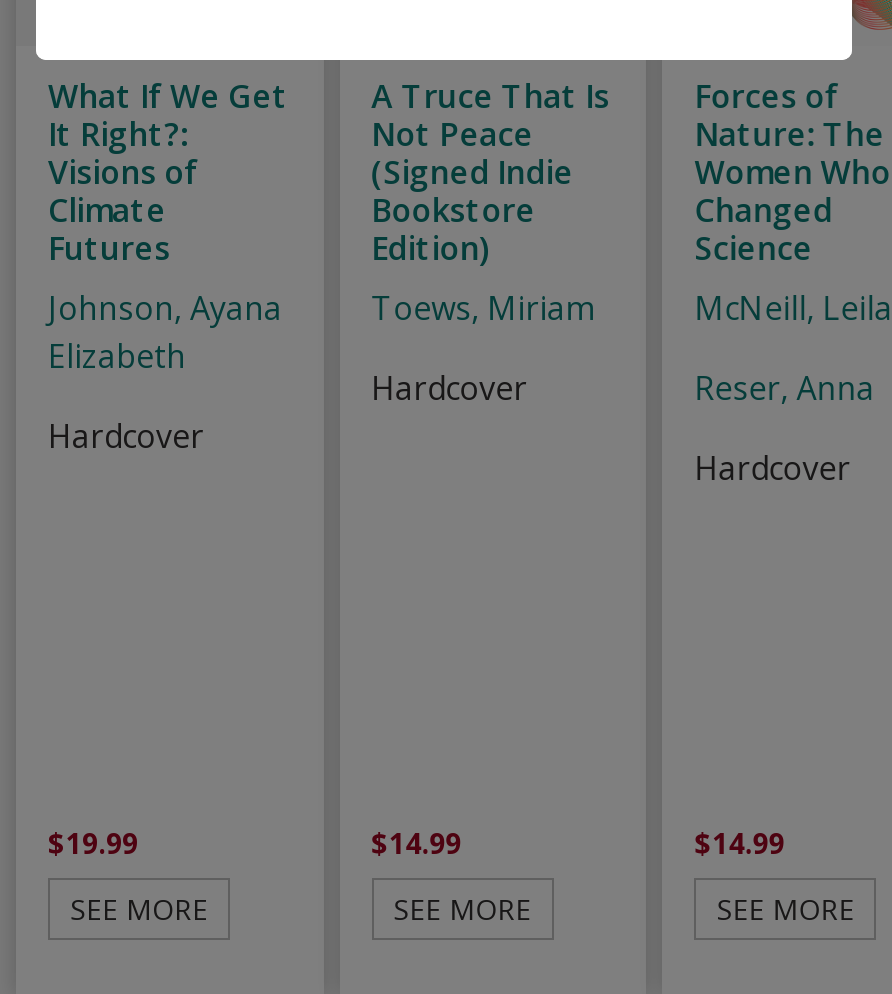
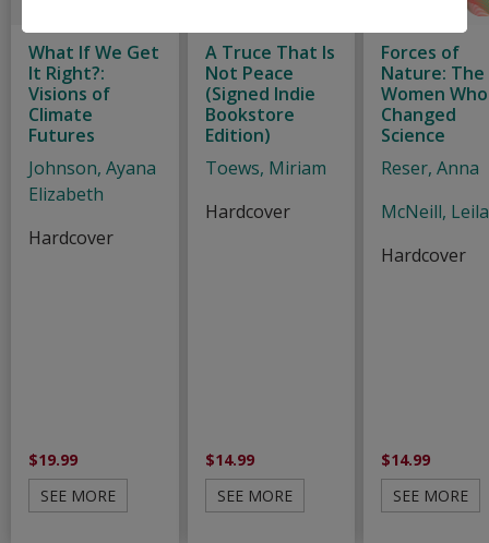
moved down: McNeill, Leila

moved up: Reser, Anna
